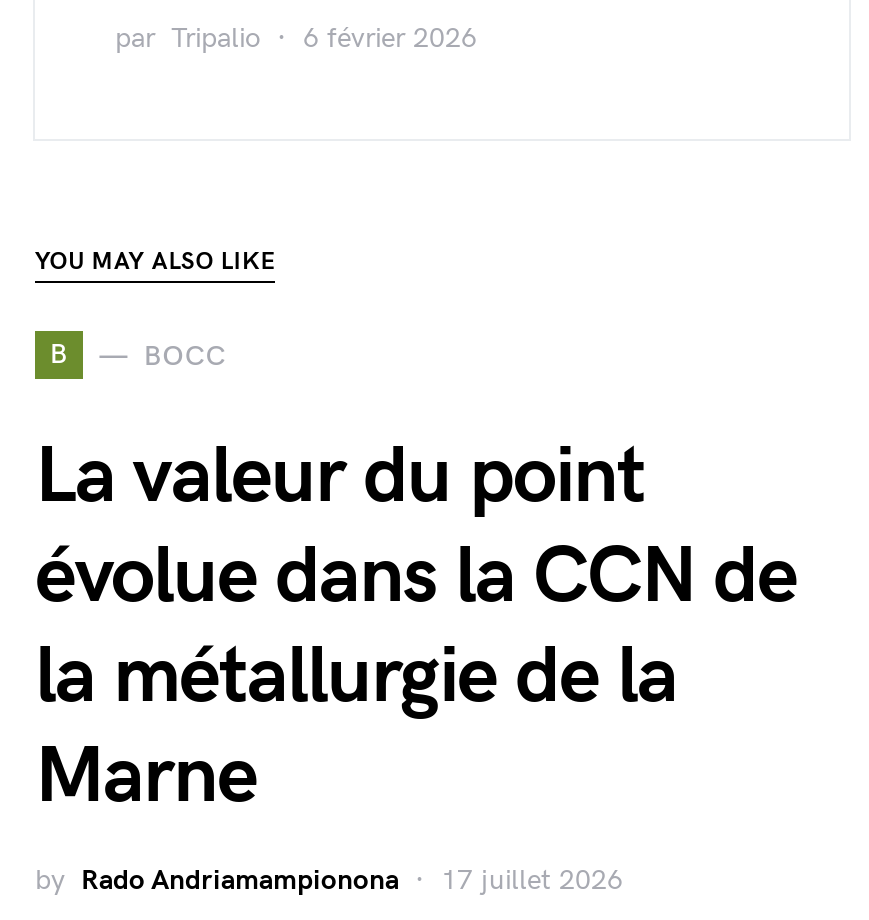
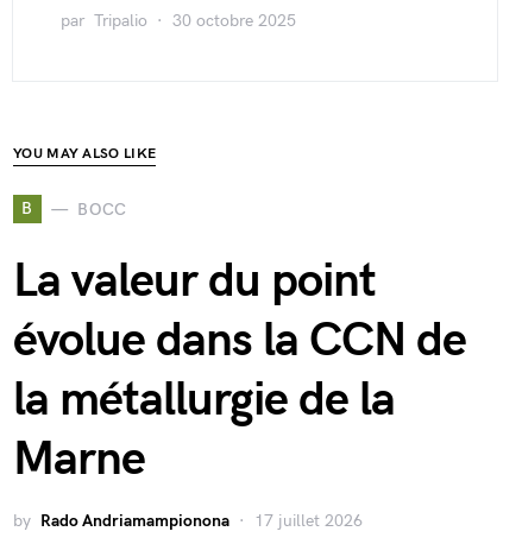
- par Tripalio 6 février 2026
+ par Tripalio 30 octobre 2025
